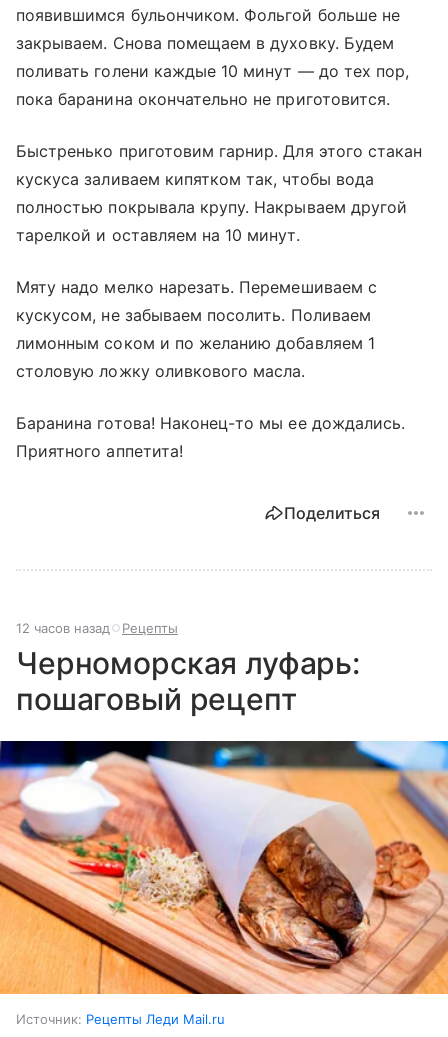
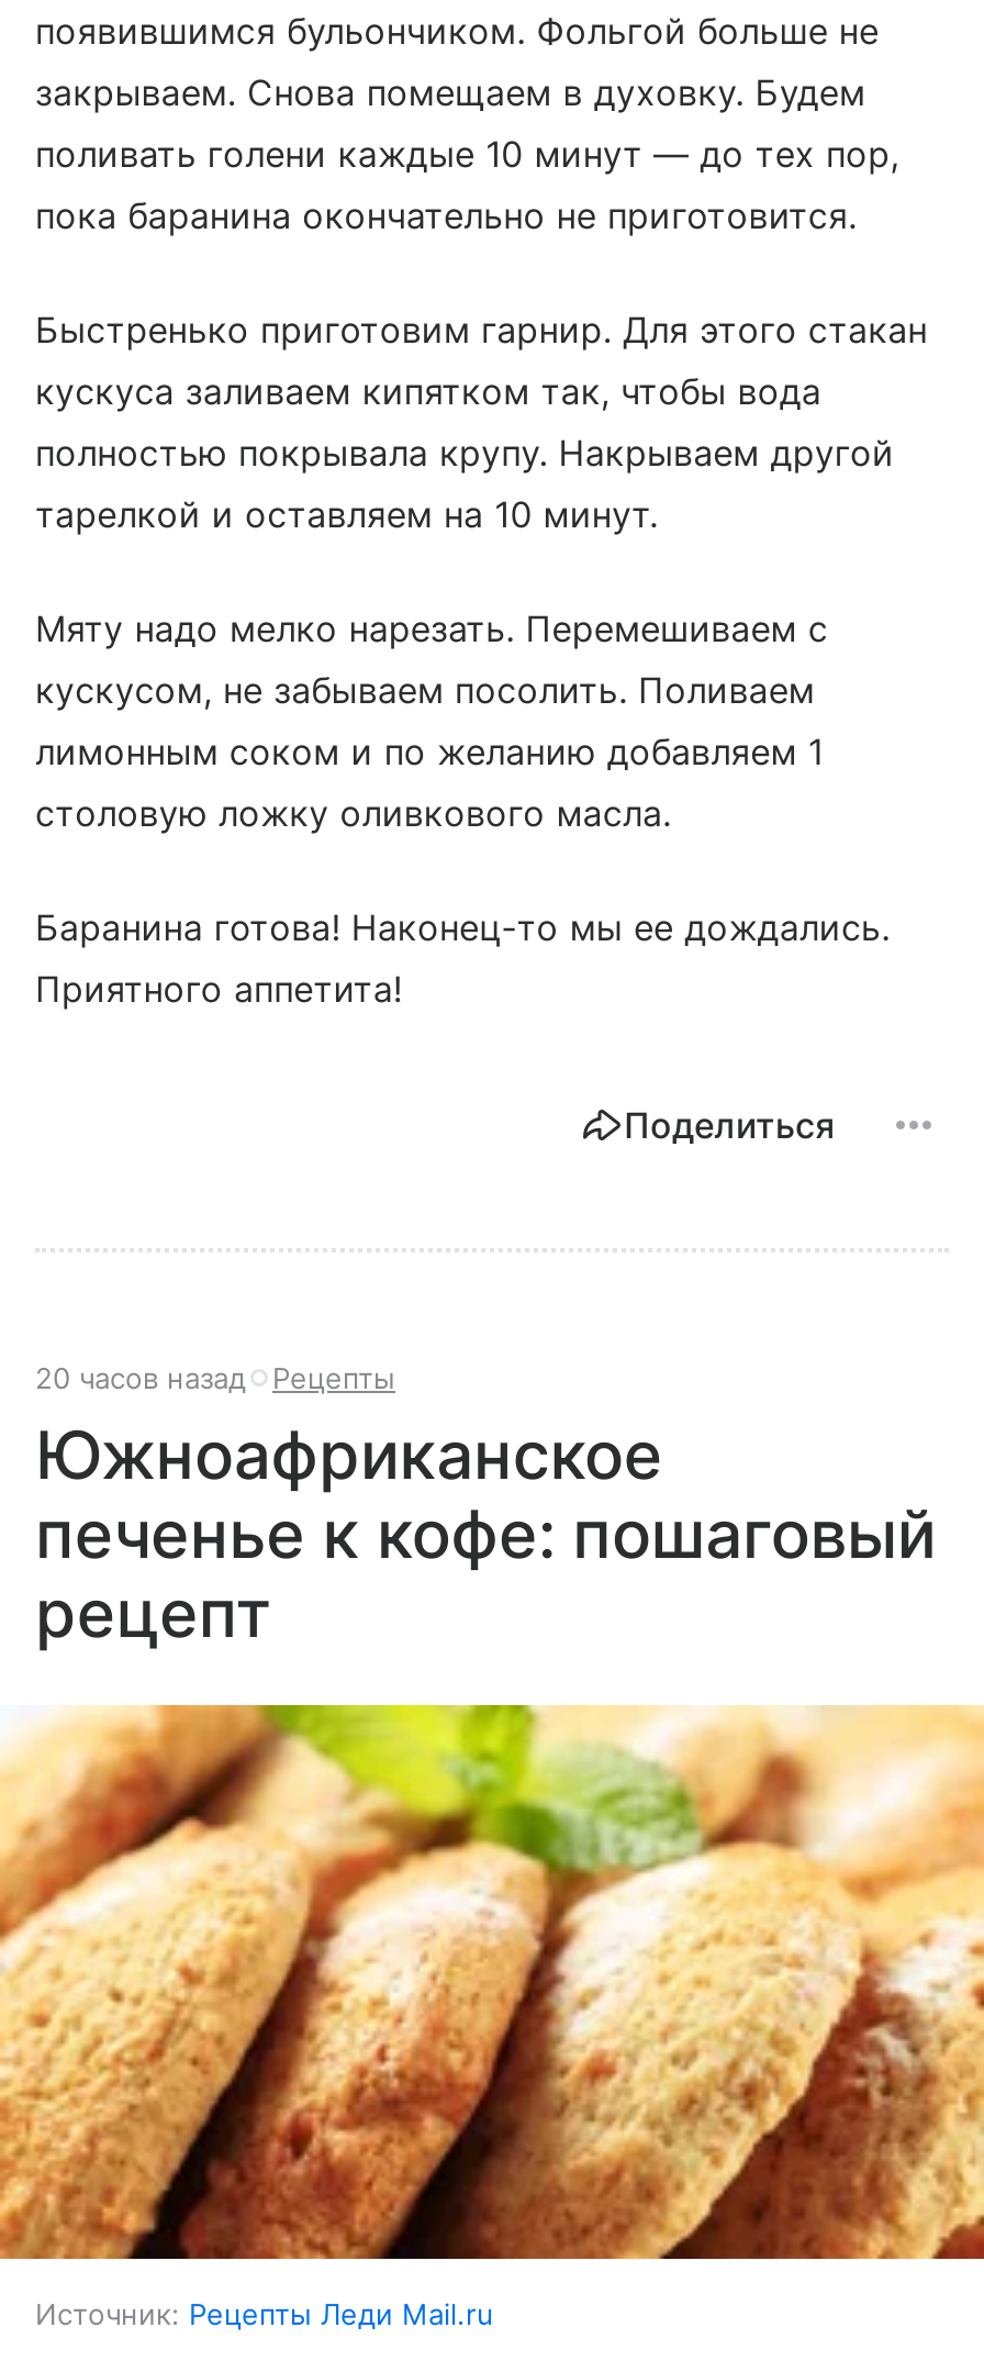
- 12 часов назад Рецепты
+ 20 часов назад Рецепты

- Черноморская луфарь:
- пошаговый рецепт
+ Южноафриканское
+ печенье к кофе: пошаговый
+ рецепт

- [image]
+ [image]
